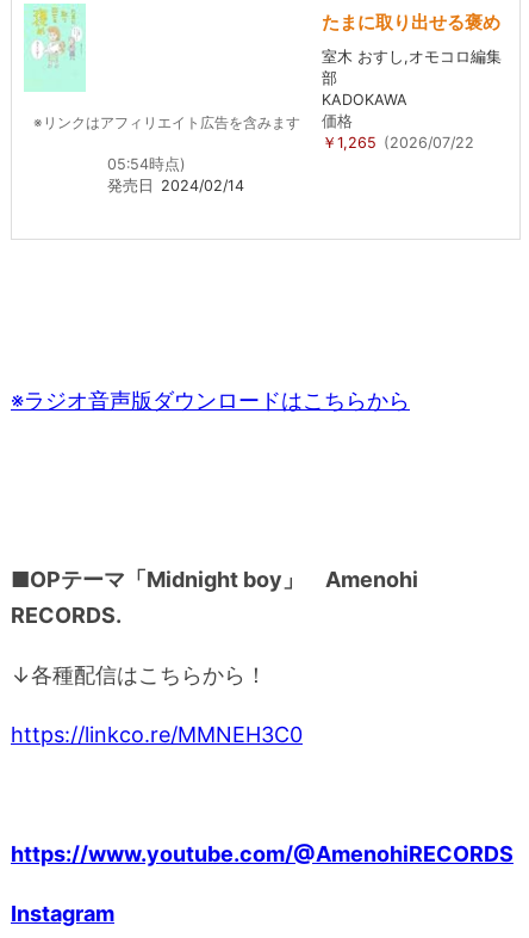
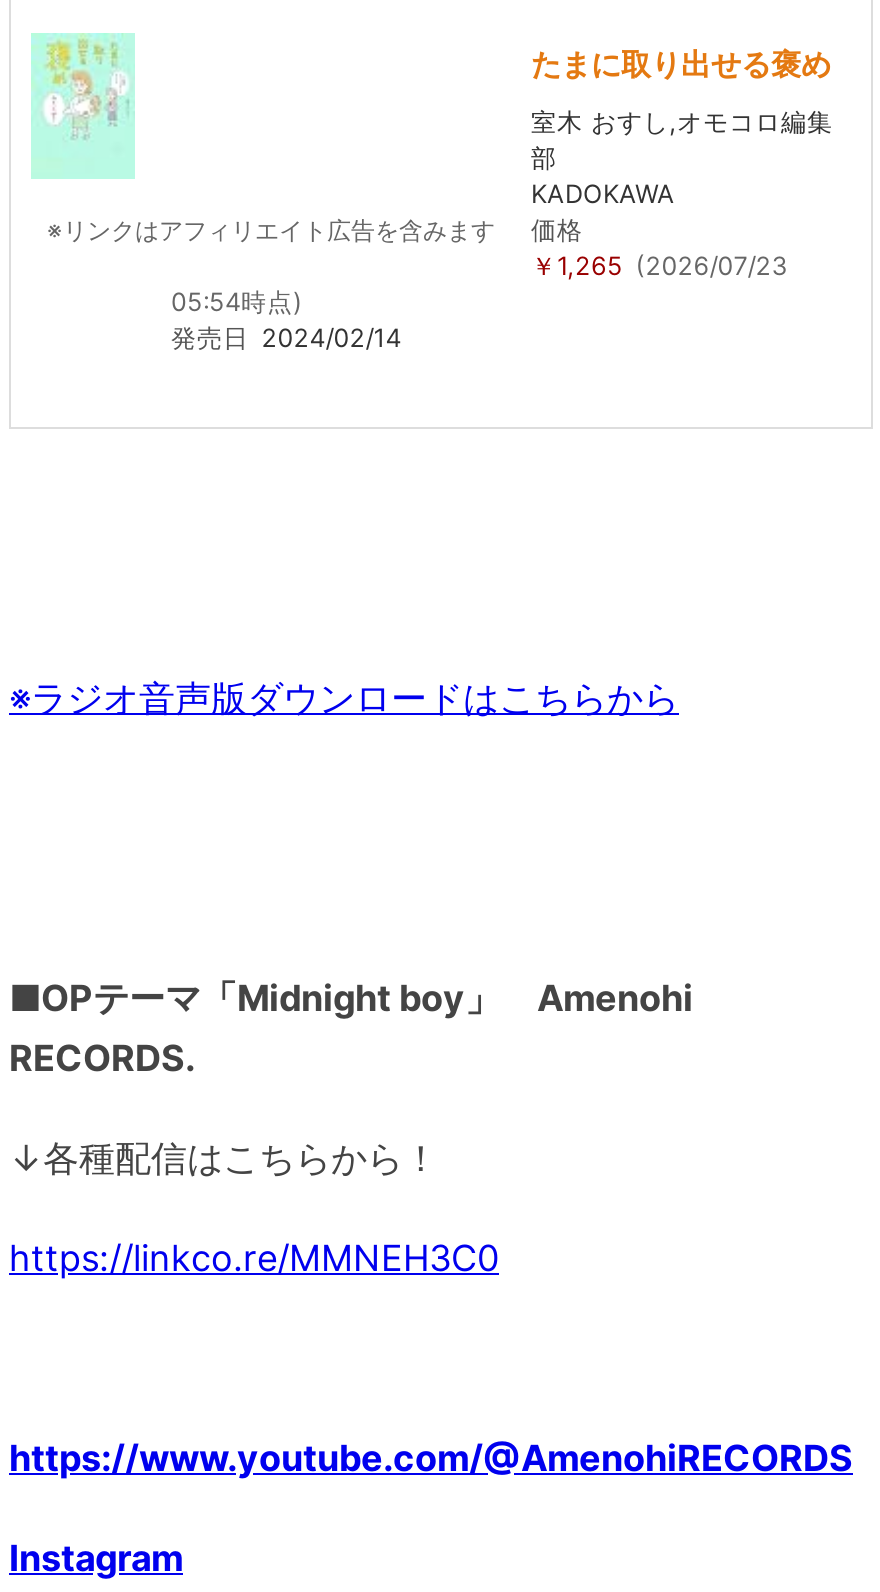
- ￥1,265 (2026/07/22
+ ￥1,265 (2026/07/23
